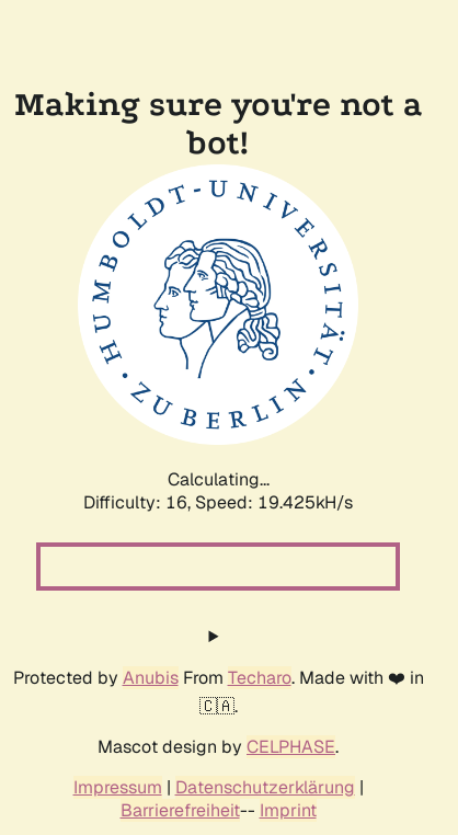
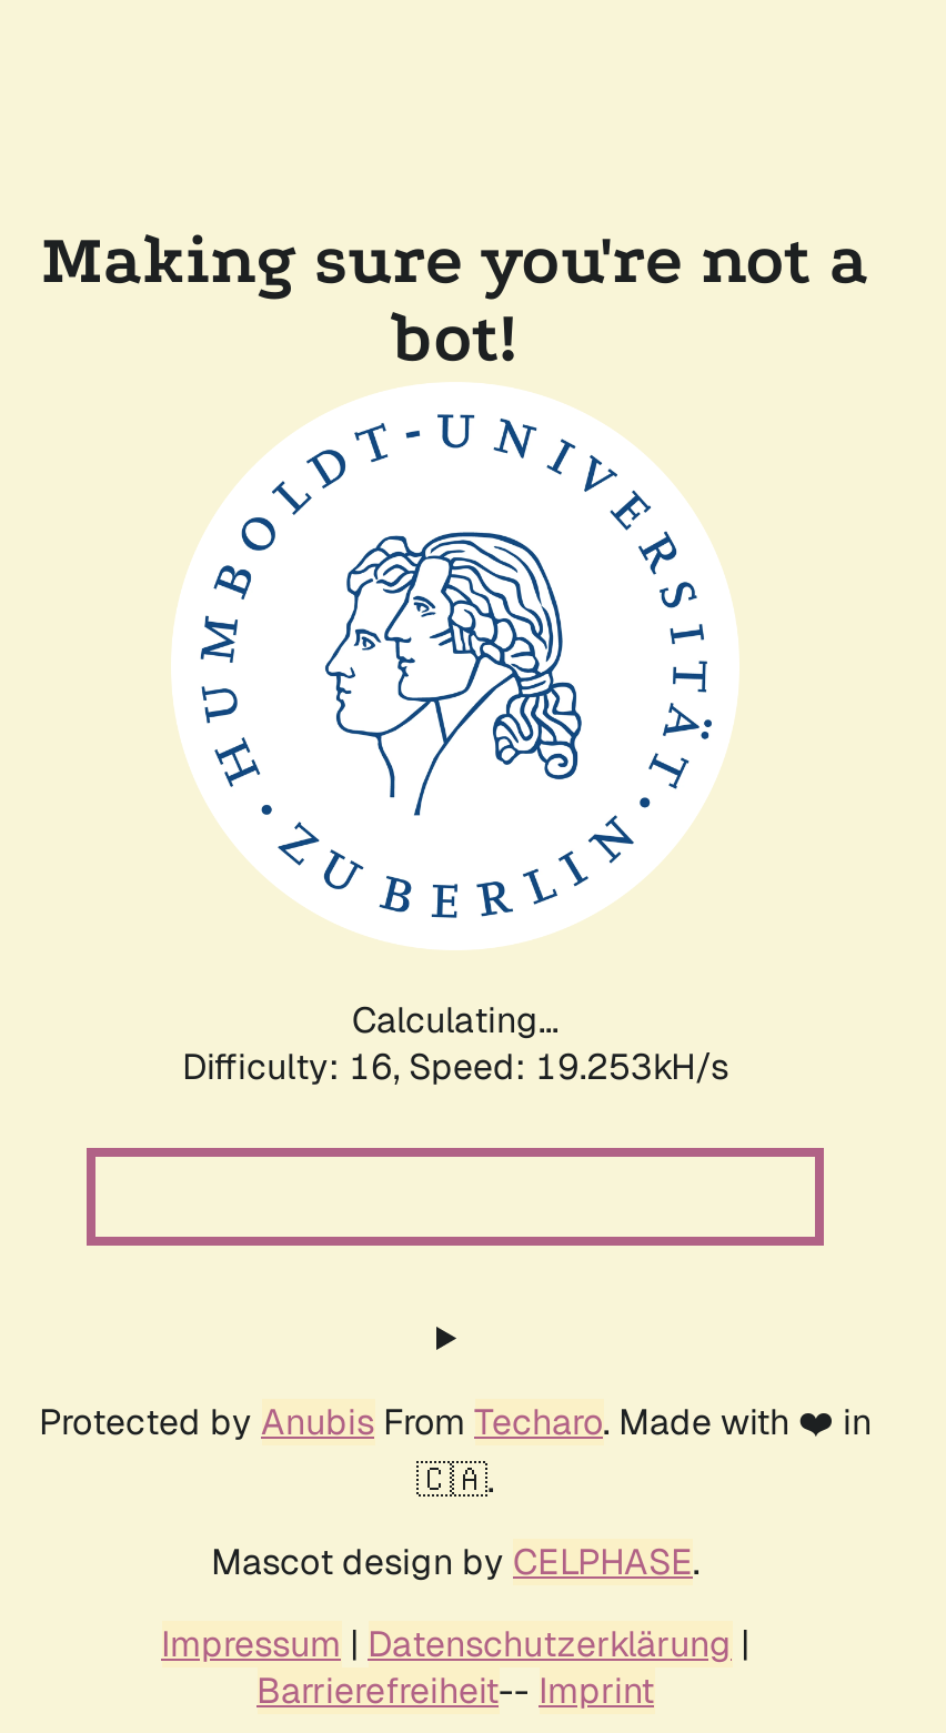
- Difficulty: 16, Speed: 19.425kH/s
+ Difficulty: 16, Speed: 19.253kH/s
